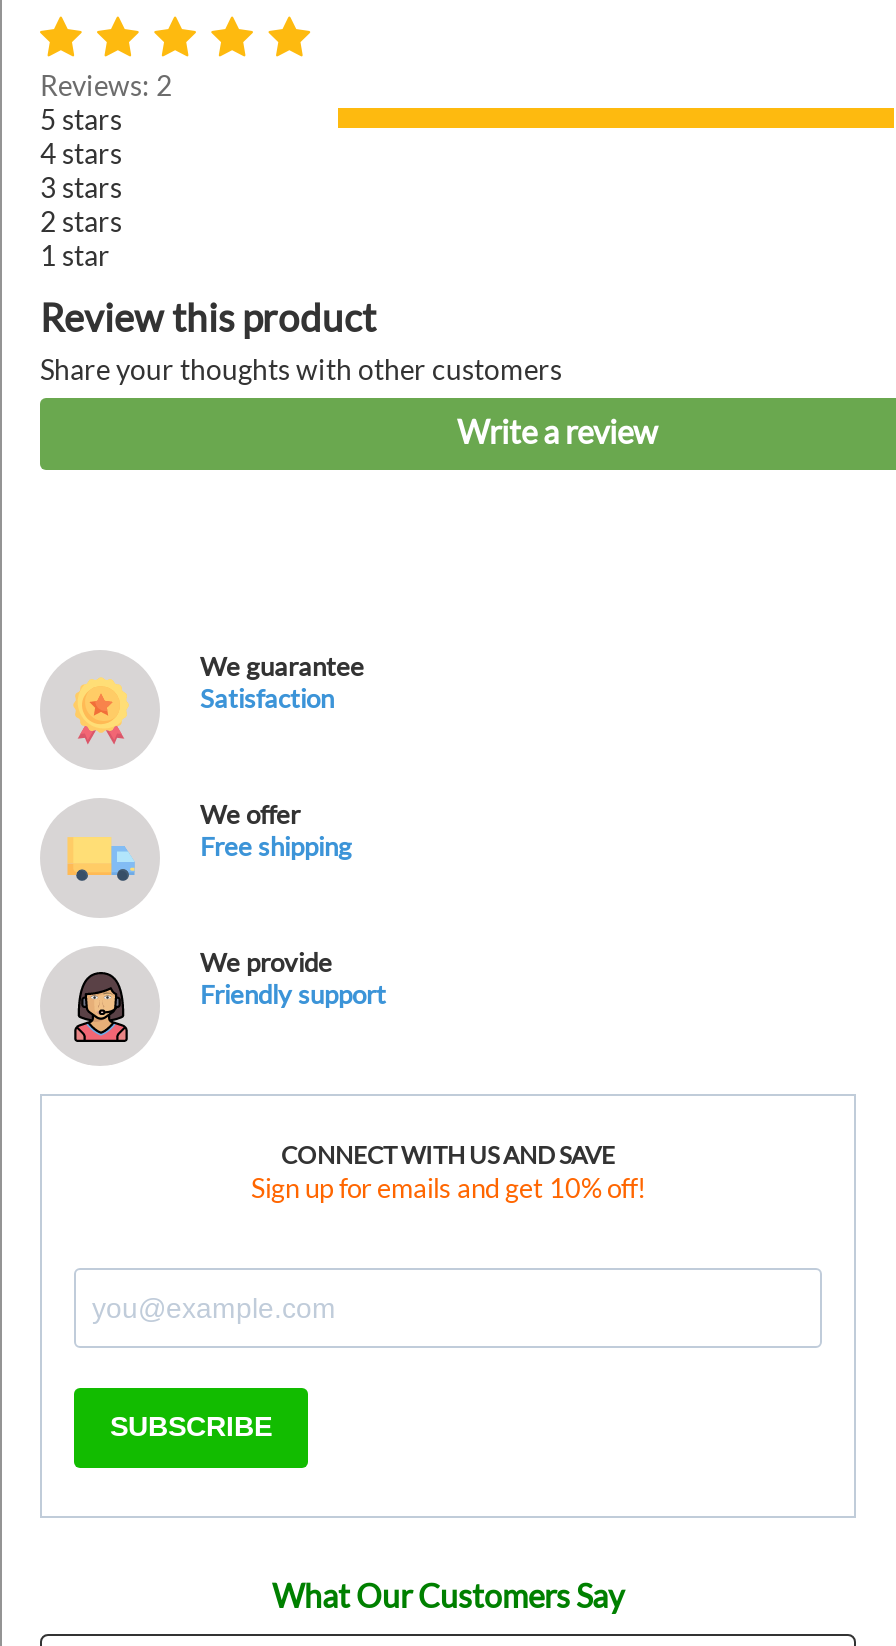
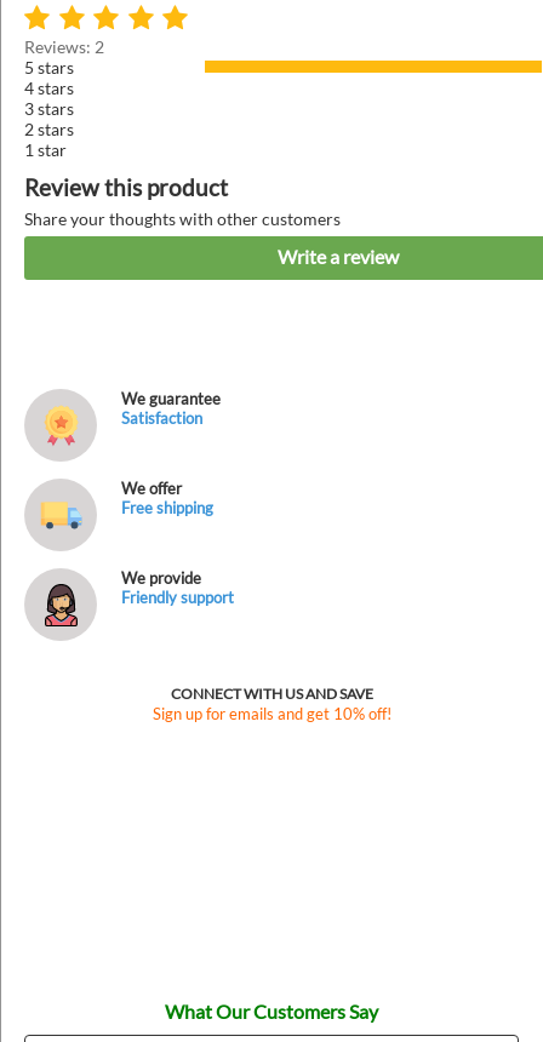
- SUBSCRIBE
